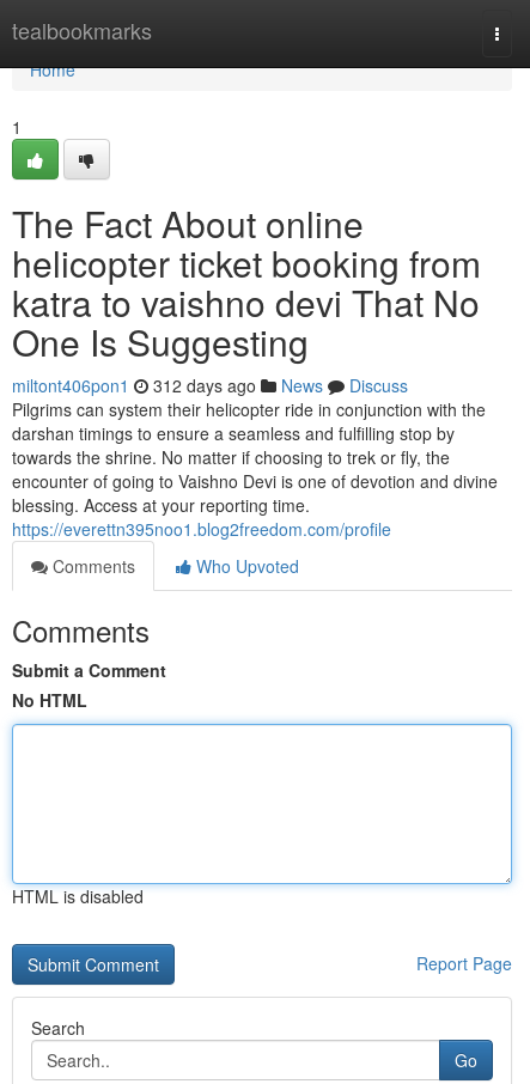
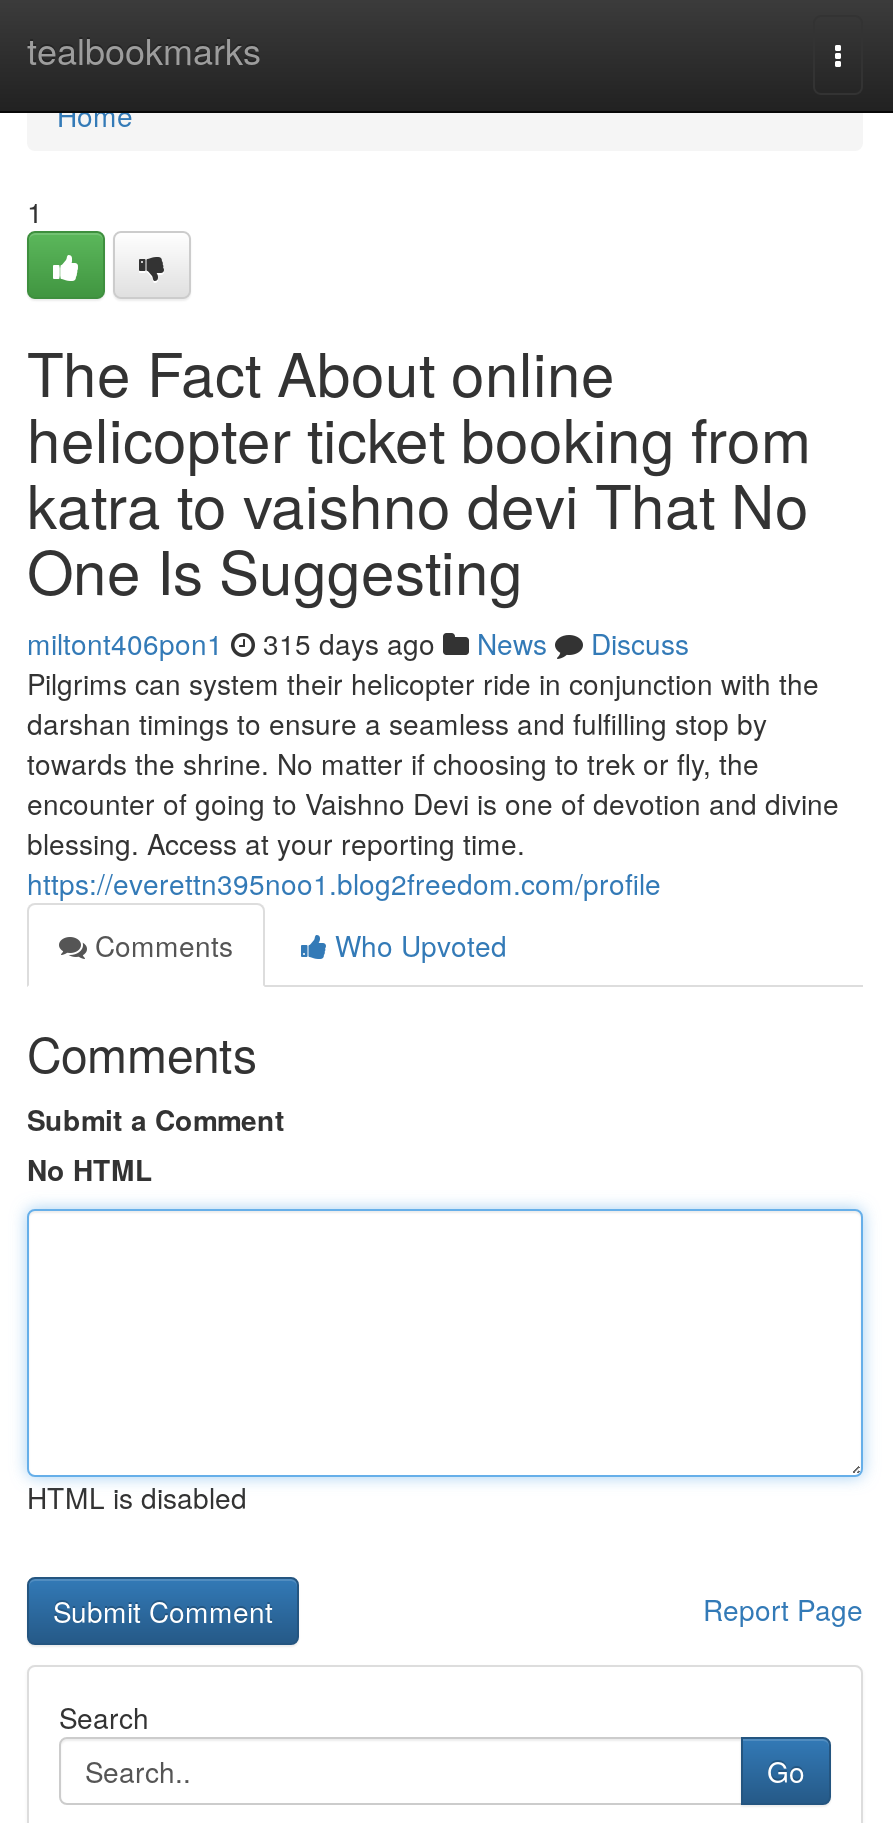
- miltont406pon1 312 days ago News Discuss
+ miltont406pon1 315 days ago News Discuss
